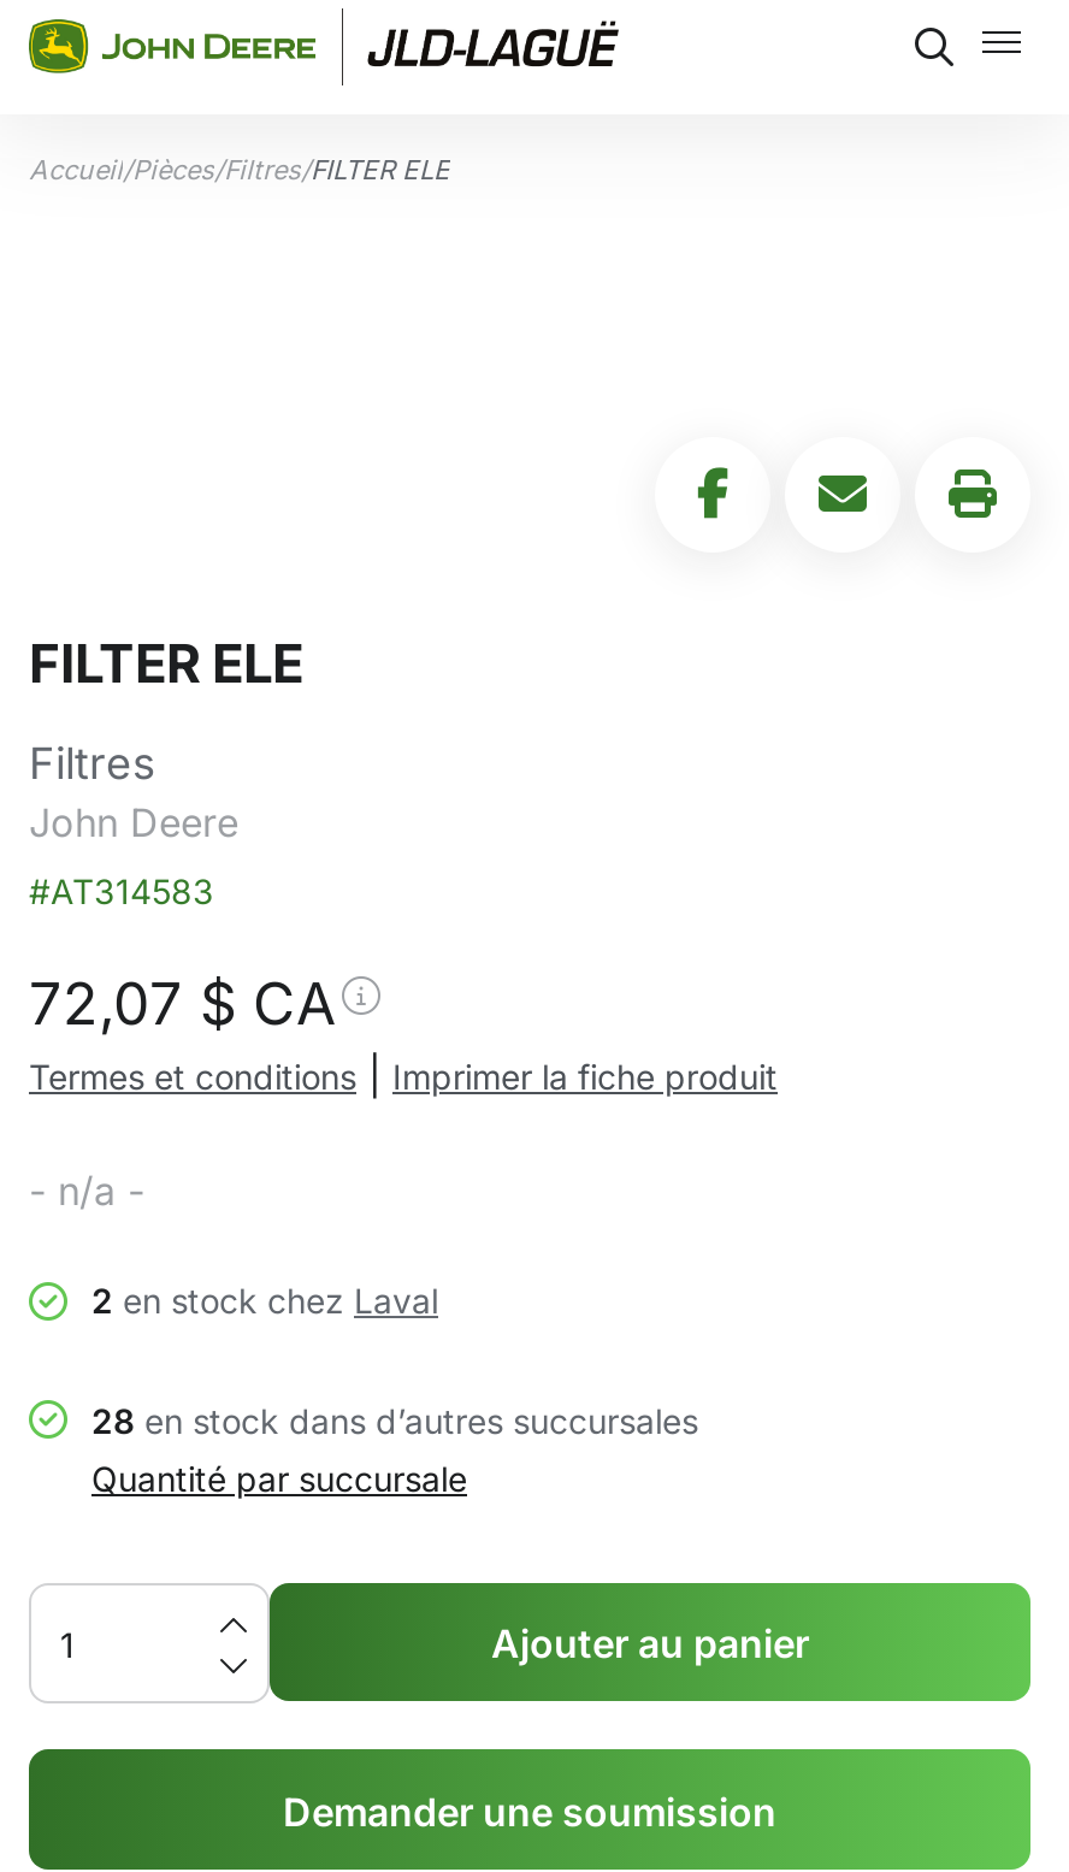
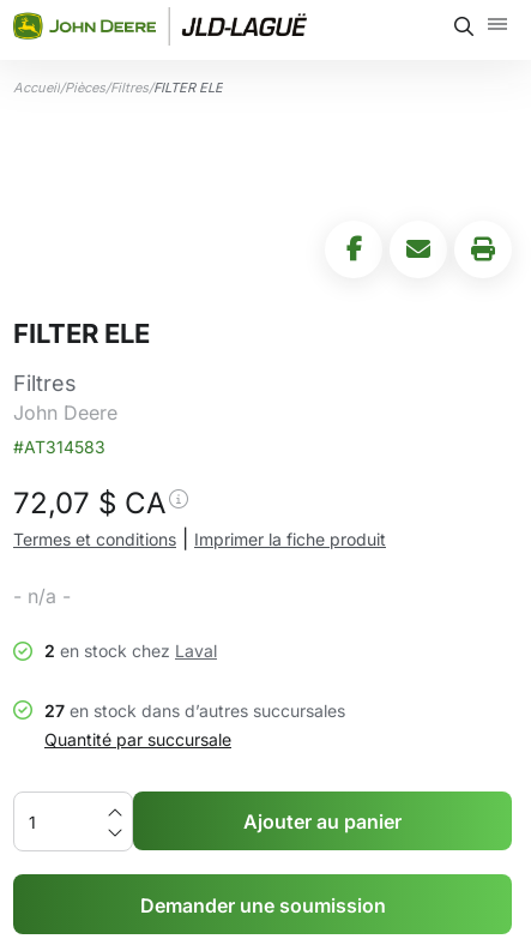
- 28 en stock dans d’autres succursales
+ 27 en stock dans d’autres succursales
